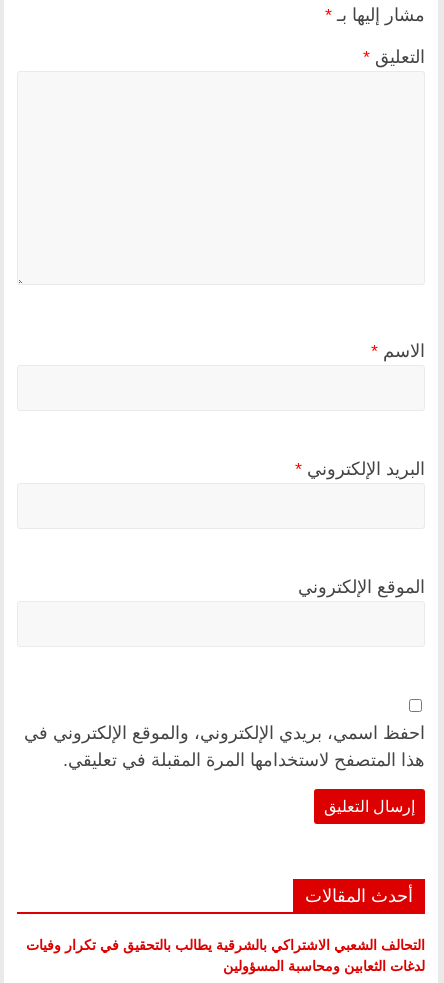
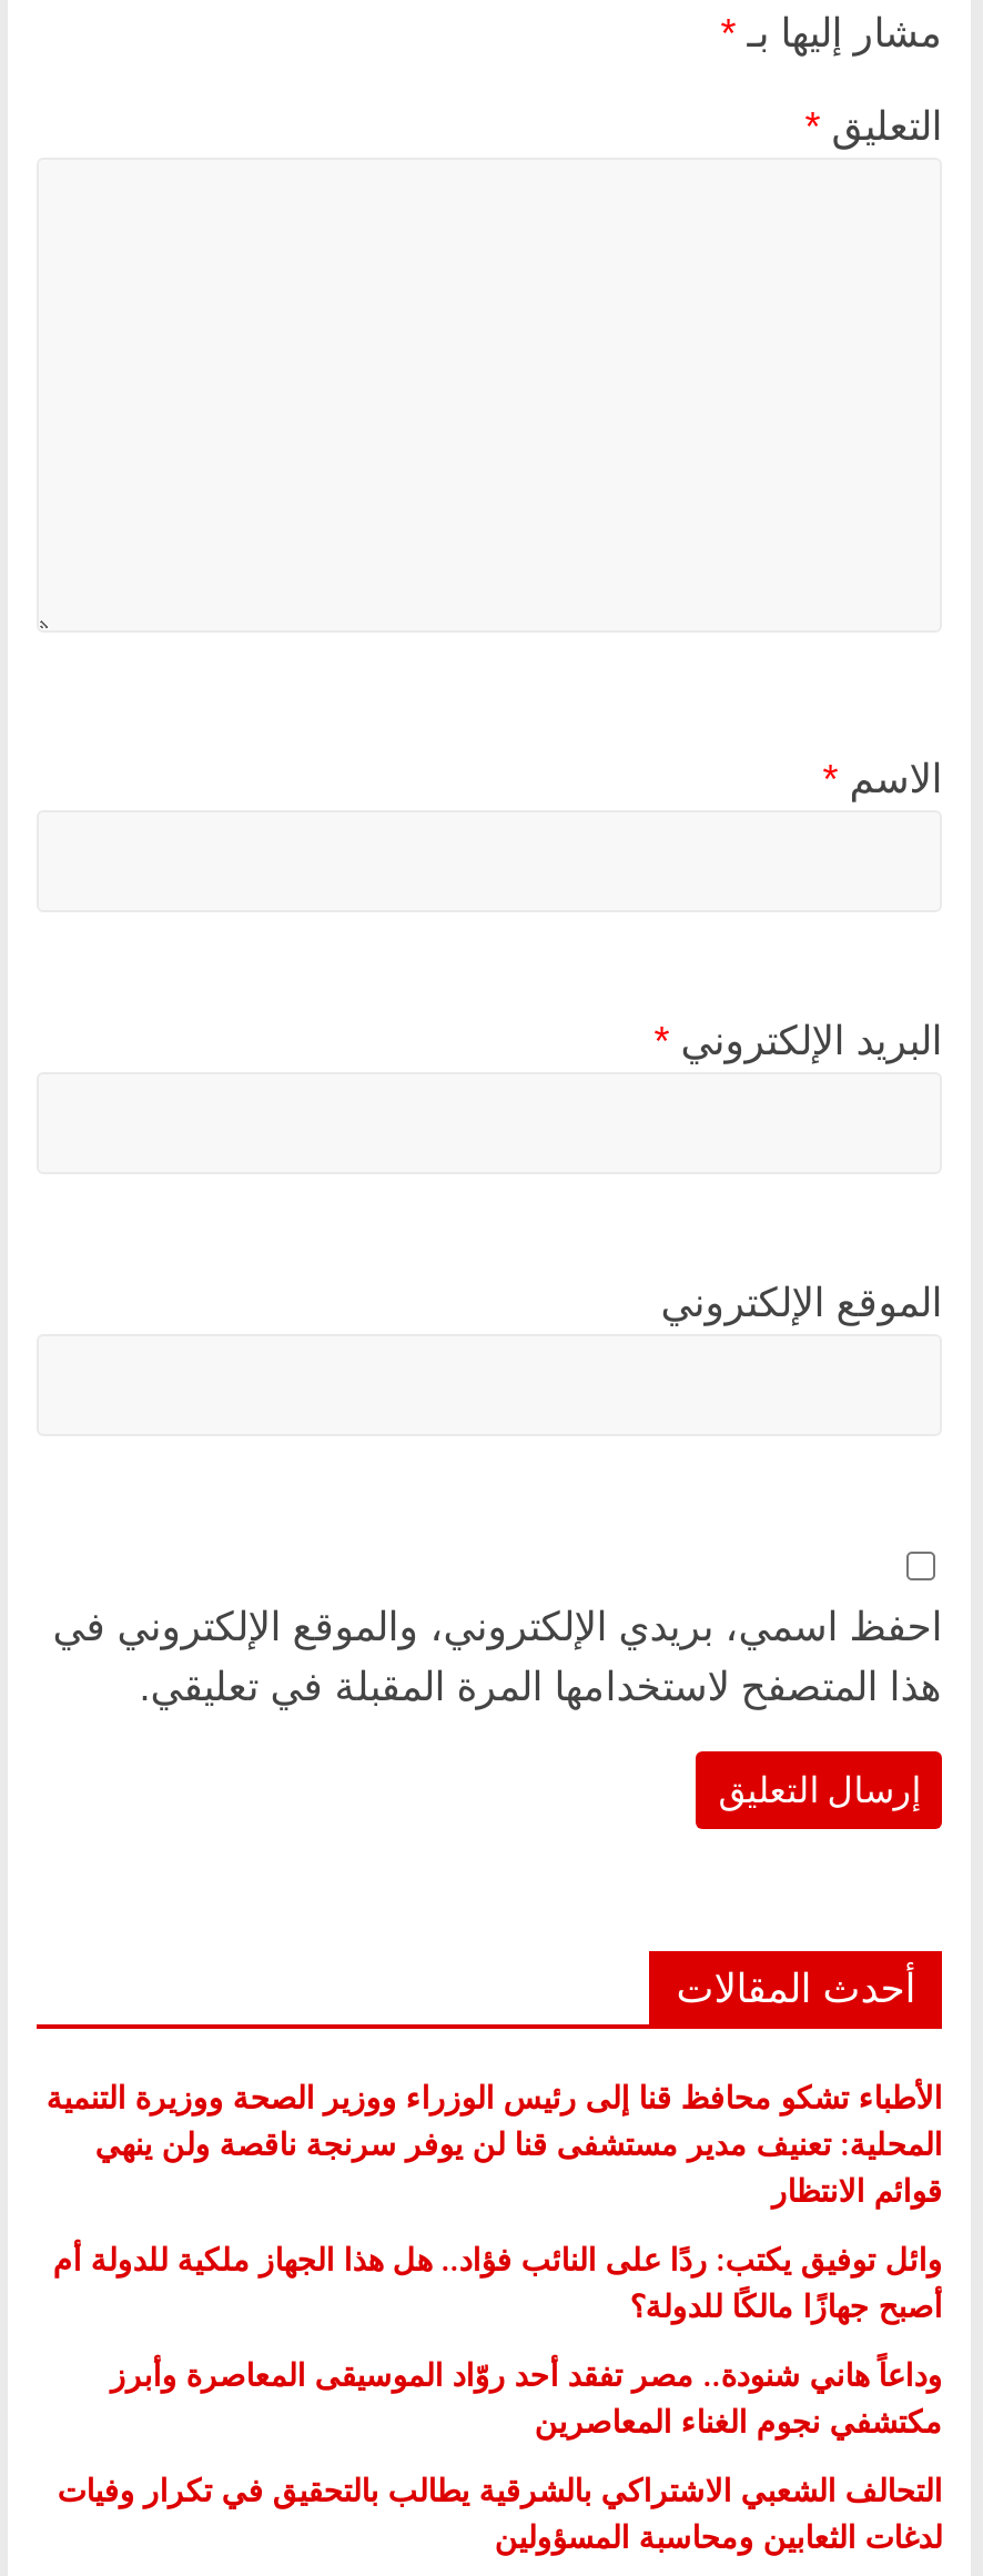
+ الأطباء تشكو محافظ قنا إلى رئيس الوزراء ووزير الصحة ووزيرة التنمية
+ المحلية: تعنيف مدير مستشفى قنا لن يوفر سرنجة ناقصة ولن ينهي
+ قوائم الانتظار
+ وائل توفيق يكتب: ردًا على النائب فؤاد.. هل هذا الجهاز ملكية للدولة أم
+ أصبح جهازًا مالكًا للدولة؟
+ وداعاً هاني شنودة.. مصر تفقد أحد روّاد الموسيقى المعاصرة وأبرز
+ مكتشفي نجوم الغناء المعاصرين
